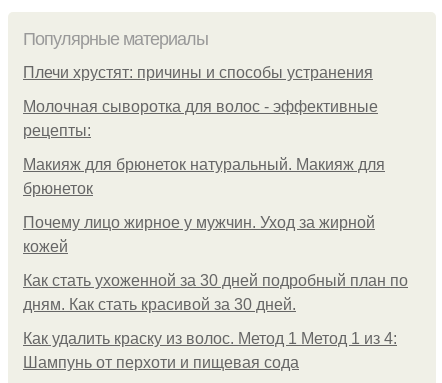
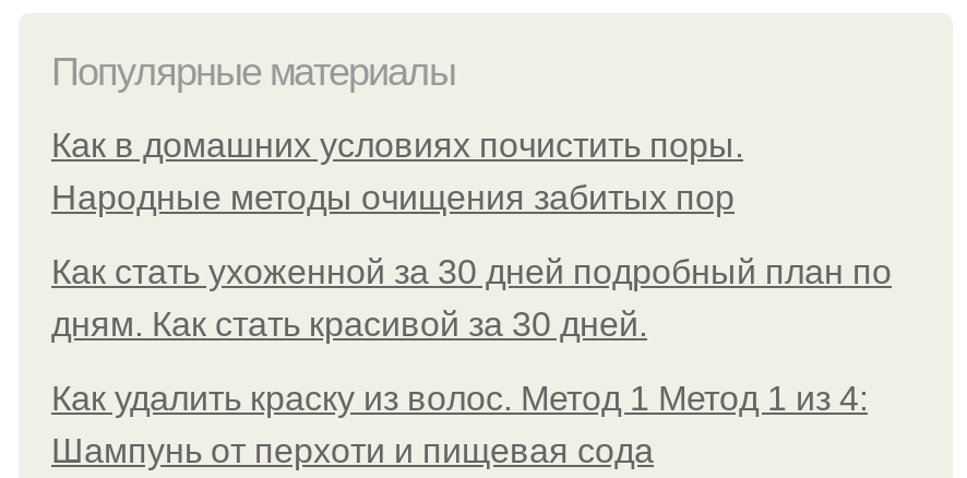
- Плечи хрустят: причины и способы устранения
- Молочная сыворотка для волос - эффективные
- рецепты:
- Макияж для брюнеток натуральный. Макияж для
- брюнеток
- Почему лицо жирное у мужчин. Уход за жирной
- кожей
+ Как в домашних условиях почистить поры.
+ Народные методы очищения забитых пор
